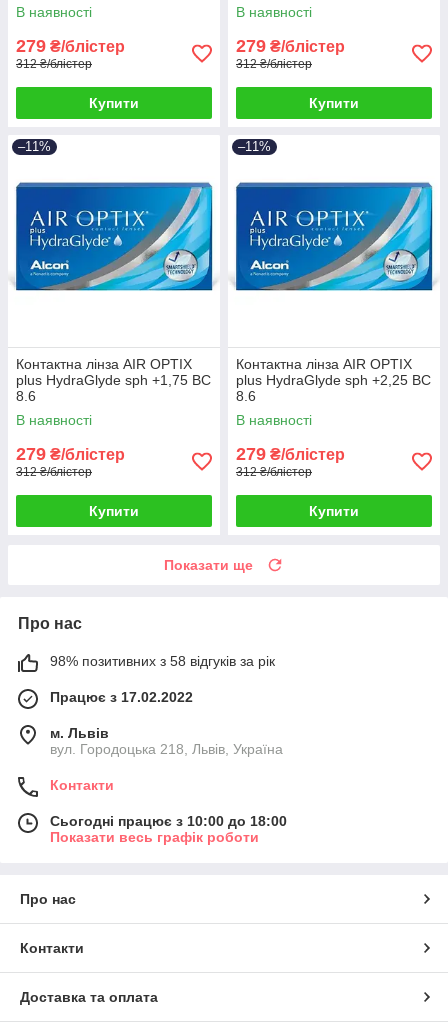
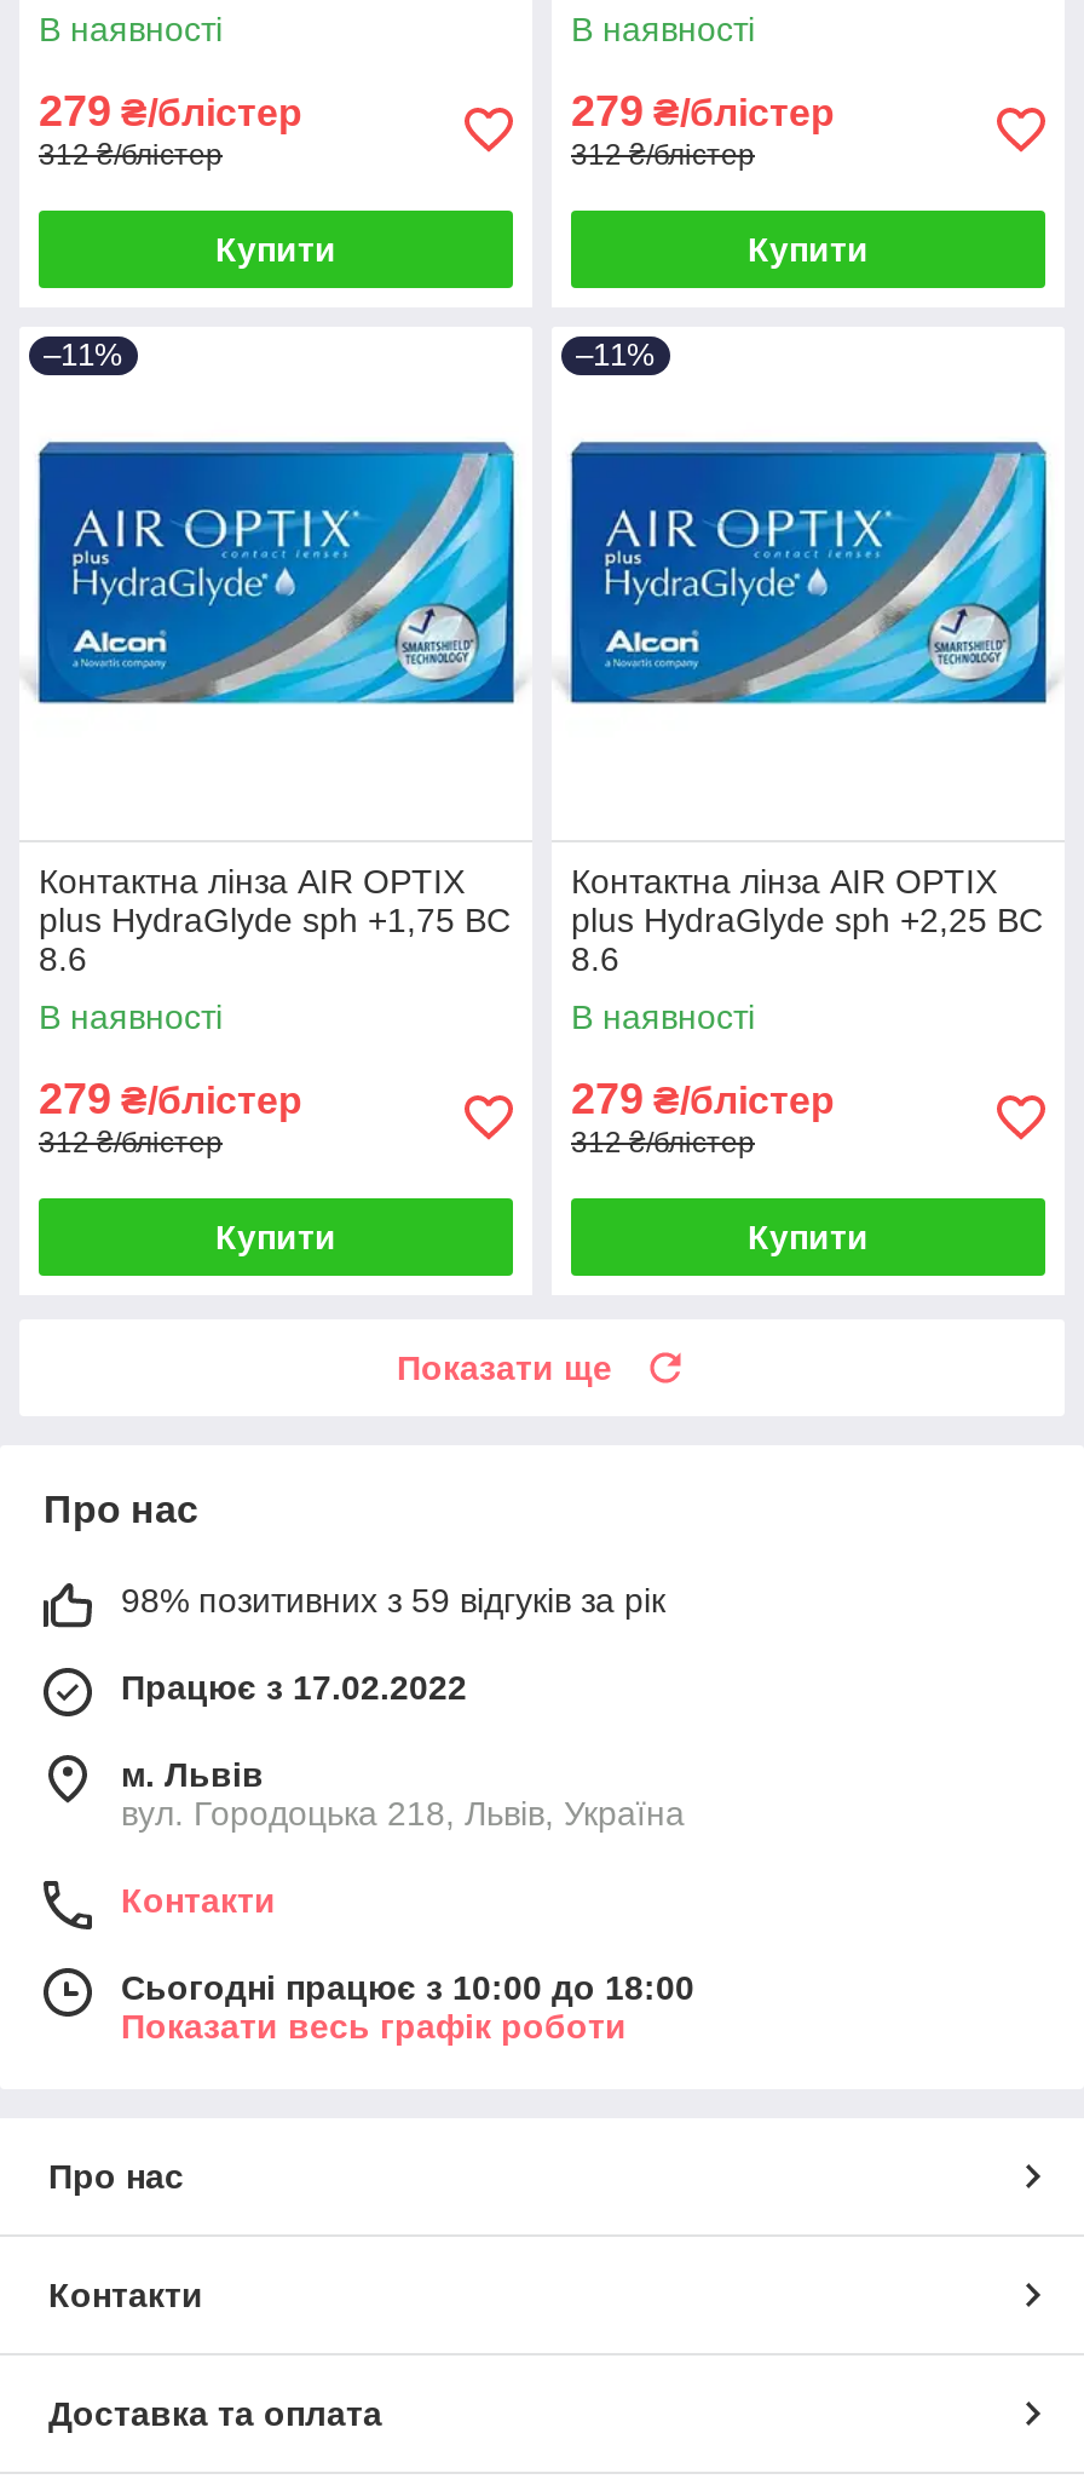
- 98% позитивних з 58 відгуків за рік
+ 98% позитивних з 59 відгуків за рік
